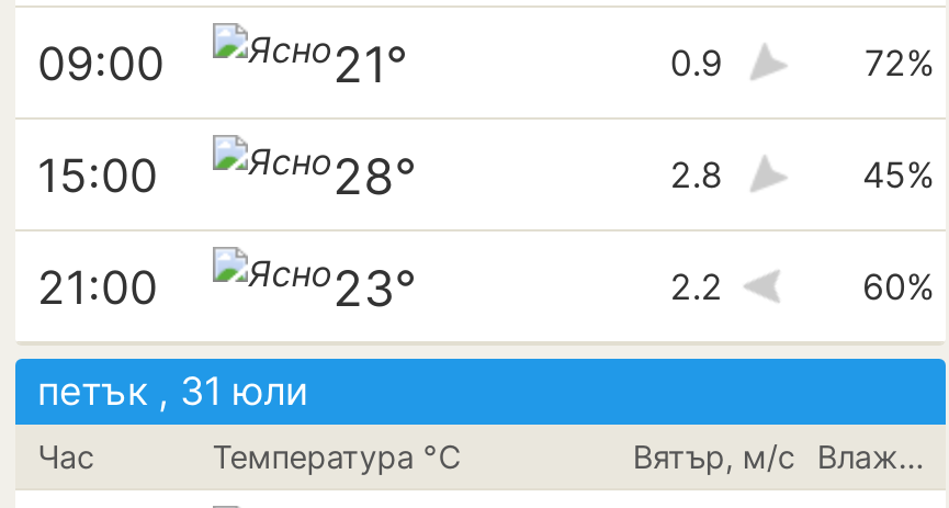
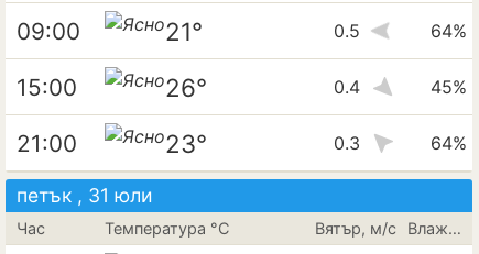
- 0.9
+ 0.5

- 72%
+ 64%

- 28°
+ 26°

- 2.8
+ 0.4

- 2.2
+ 0.3

- 60%
+ 64%
